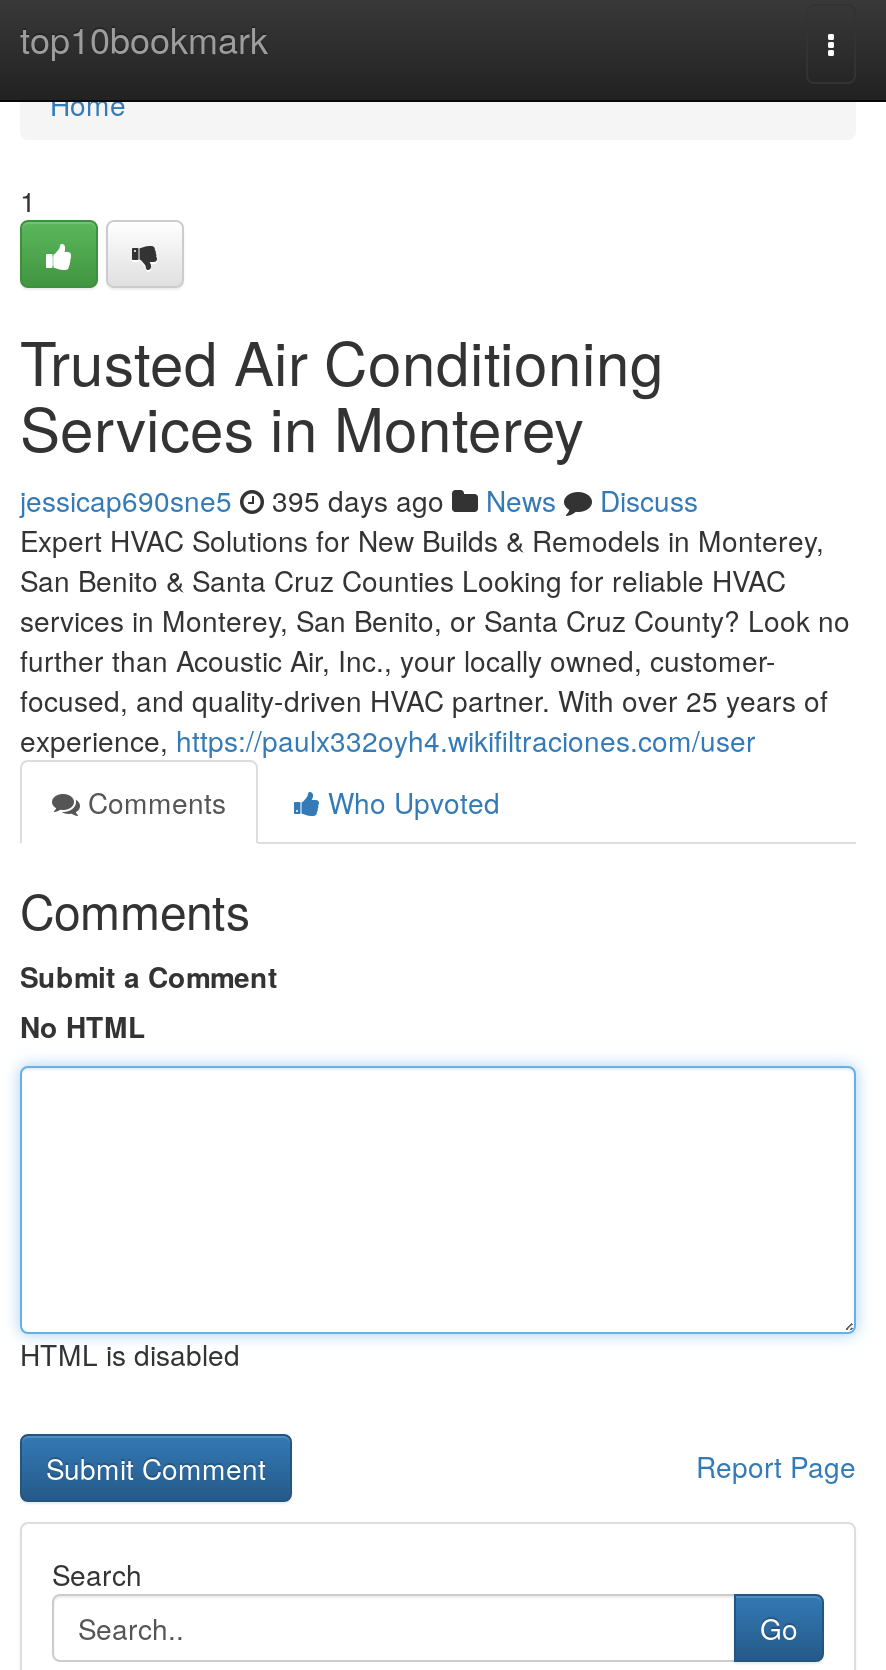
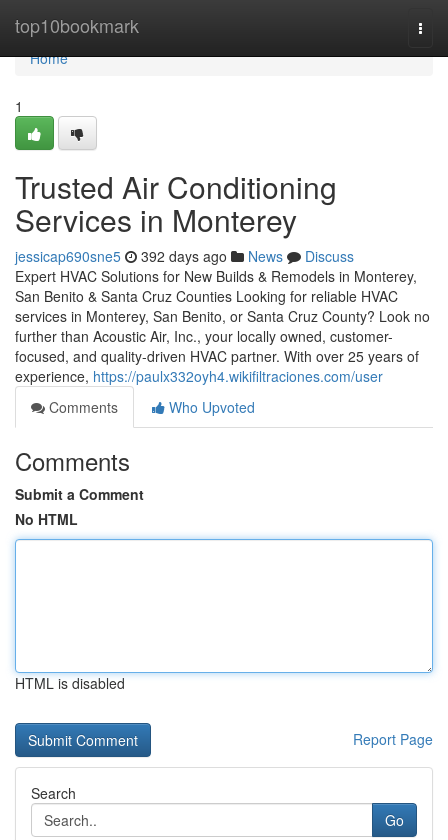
- jessicap690sne5 395 days ago News Discuss
+ jessicap690sne5 392 days ago News Discuss
